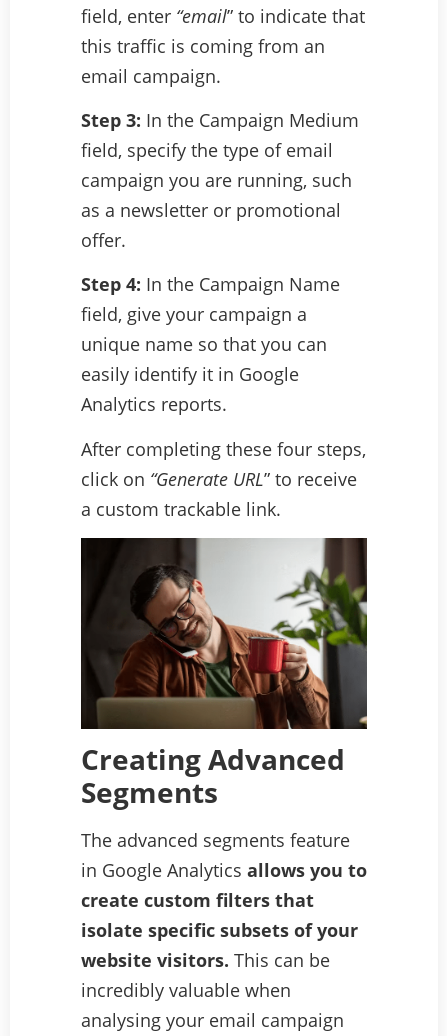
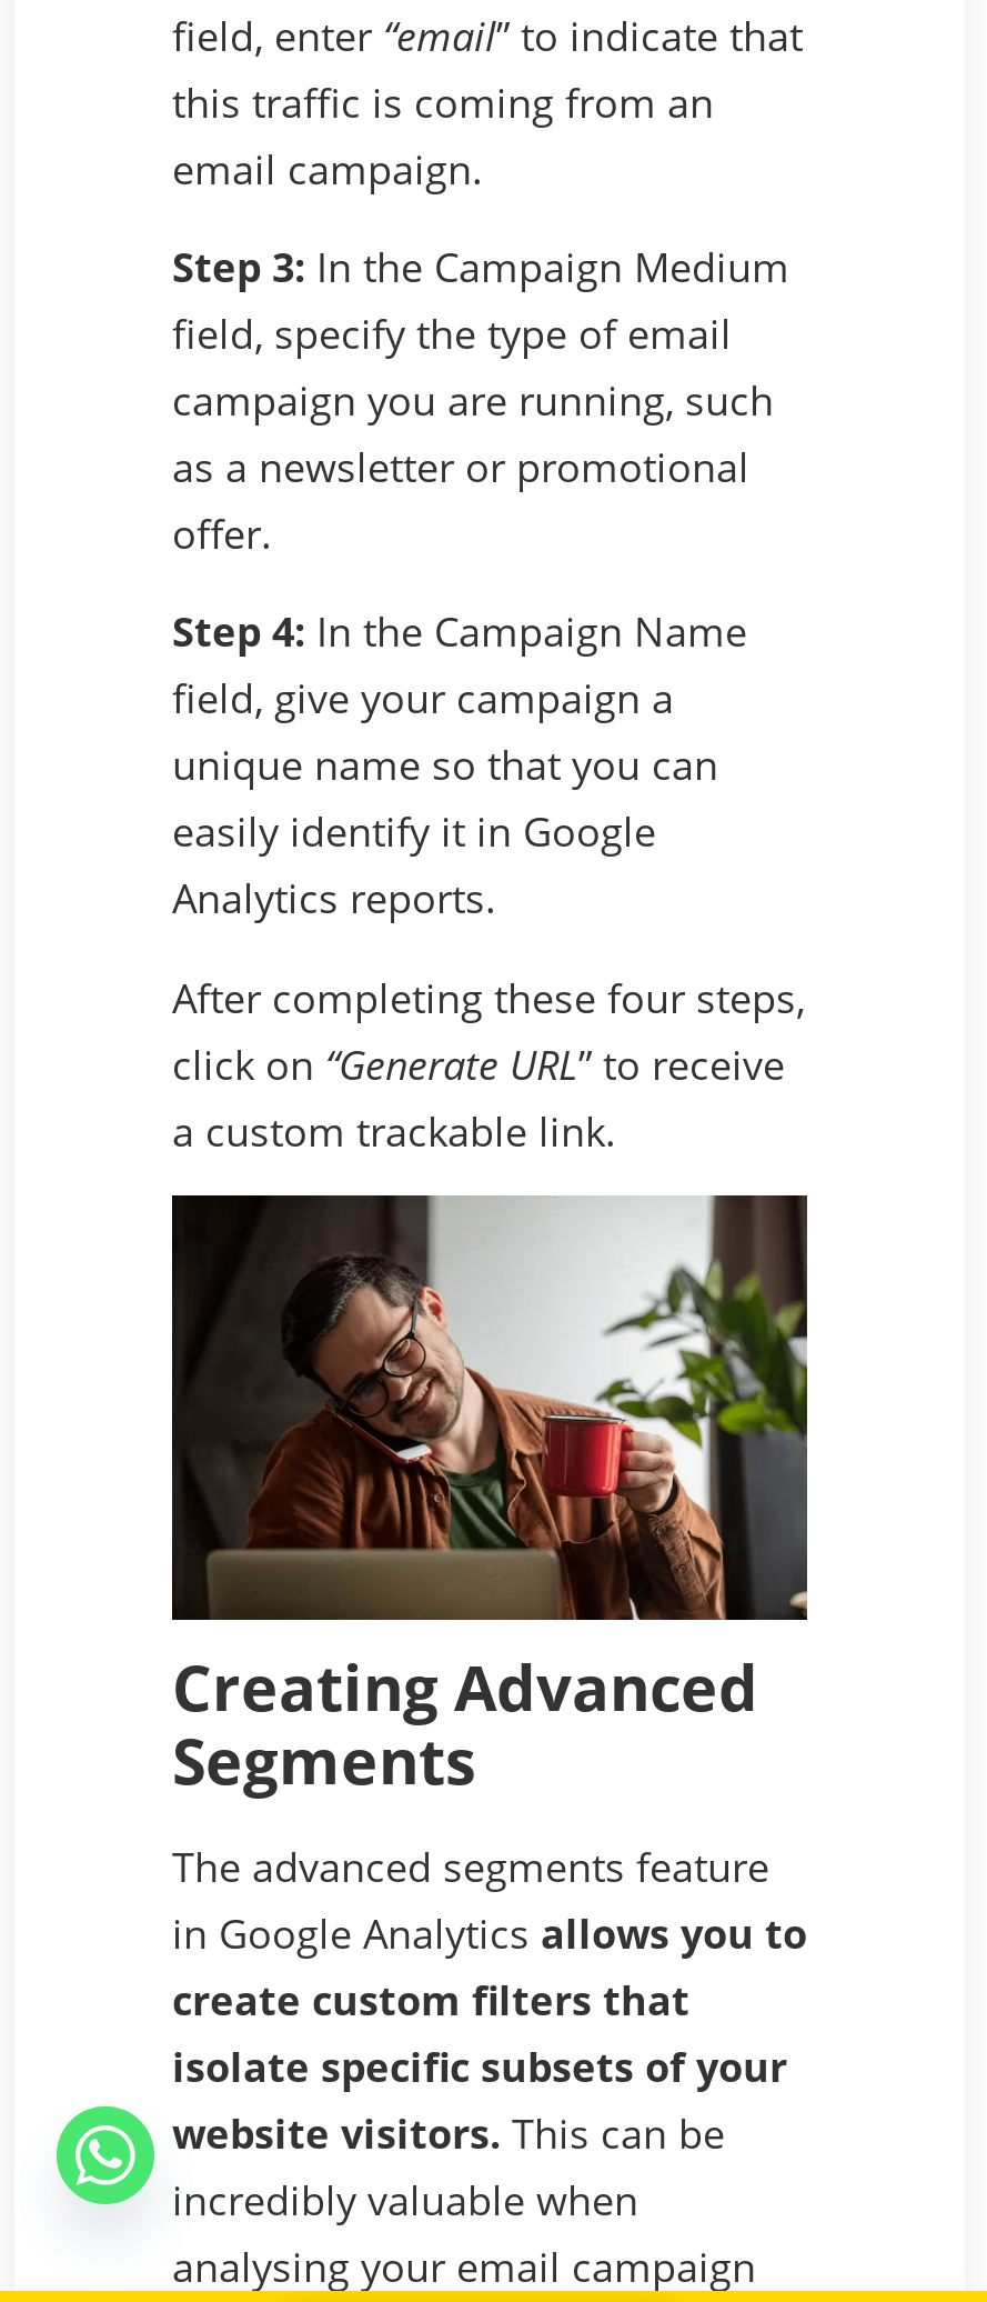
+ [image]
